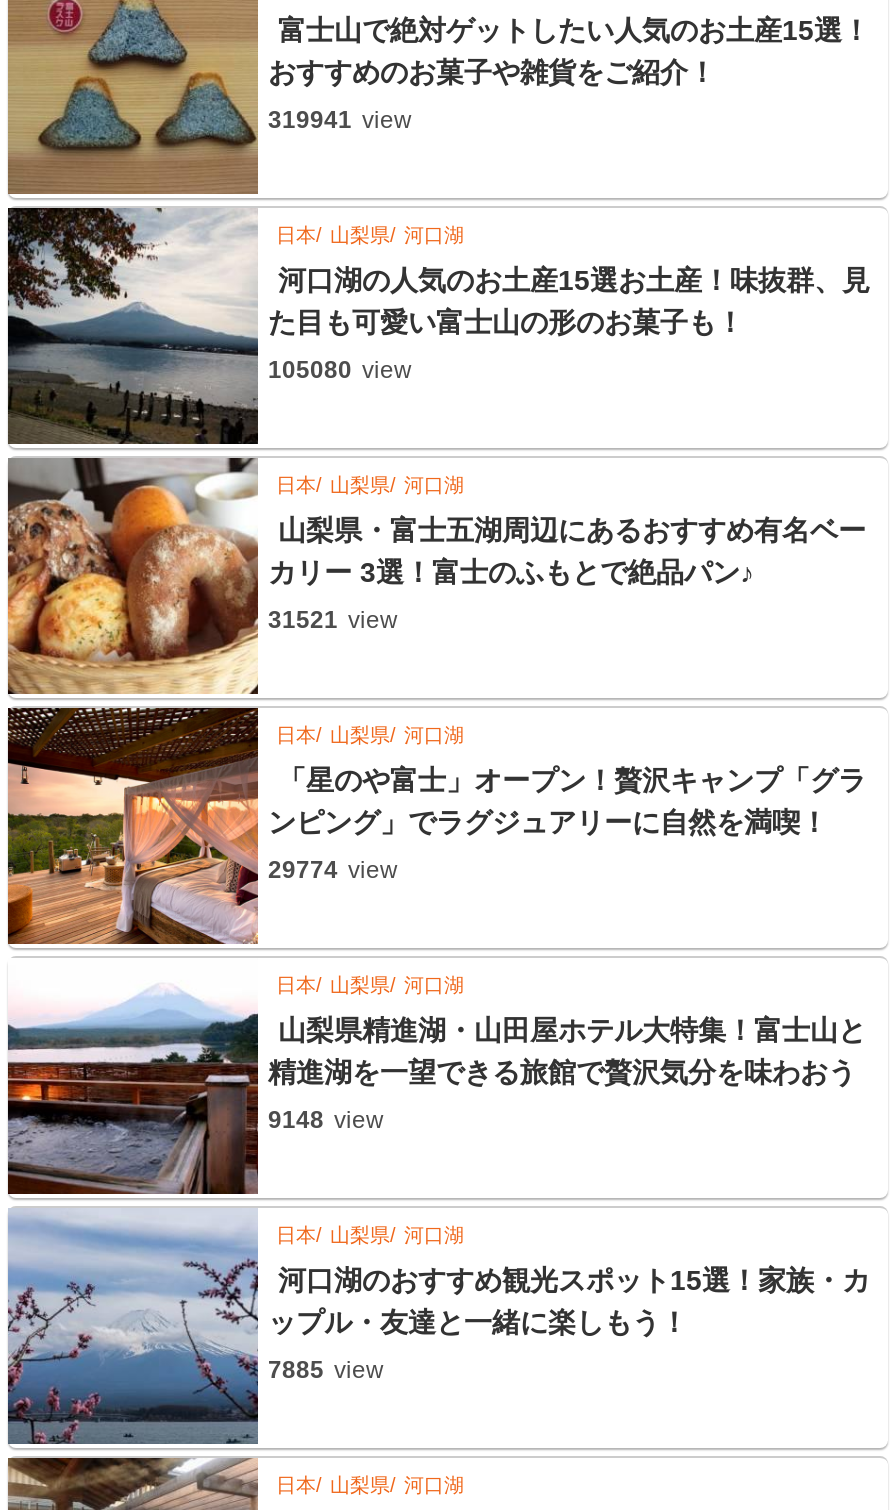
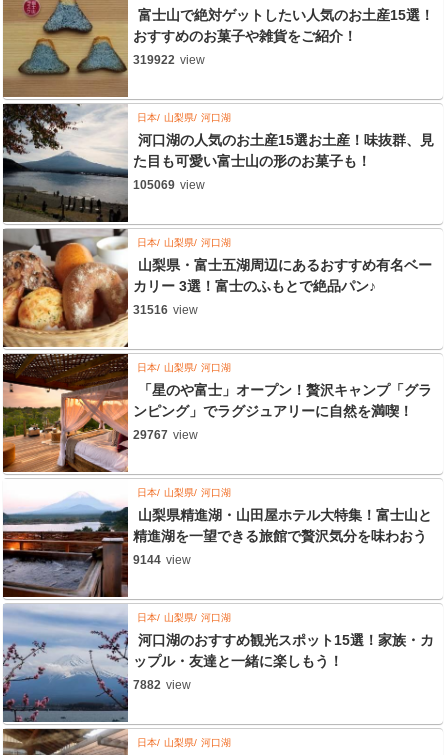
- 319941 view
+ 319922 view

- 105080 view
+ 105069 view

- 31521 view
+ 31516 view

- 29774 view
+ 29767 view

- 9148 view
+ 9144 view

- 7885 view
+ 7882 view
